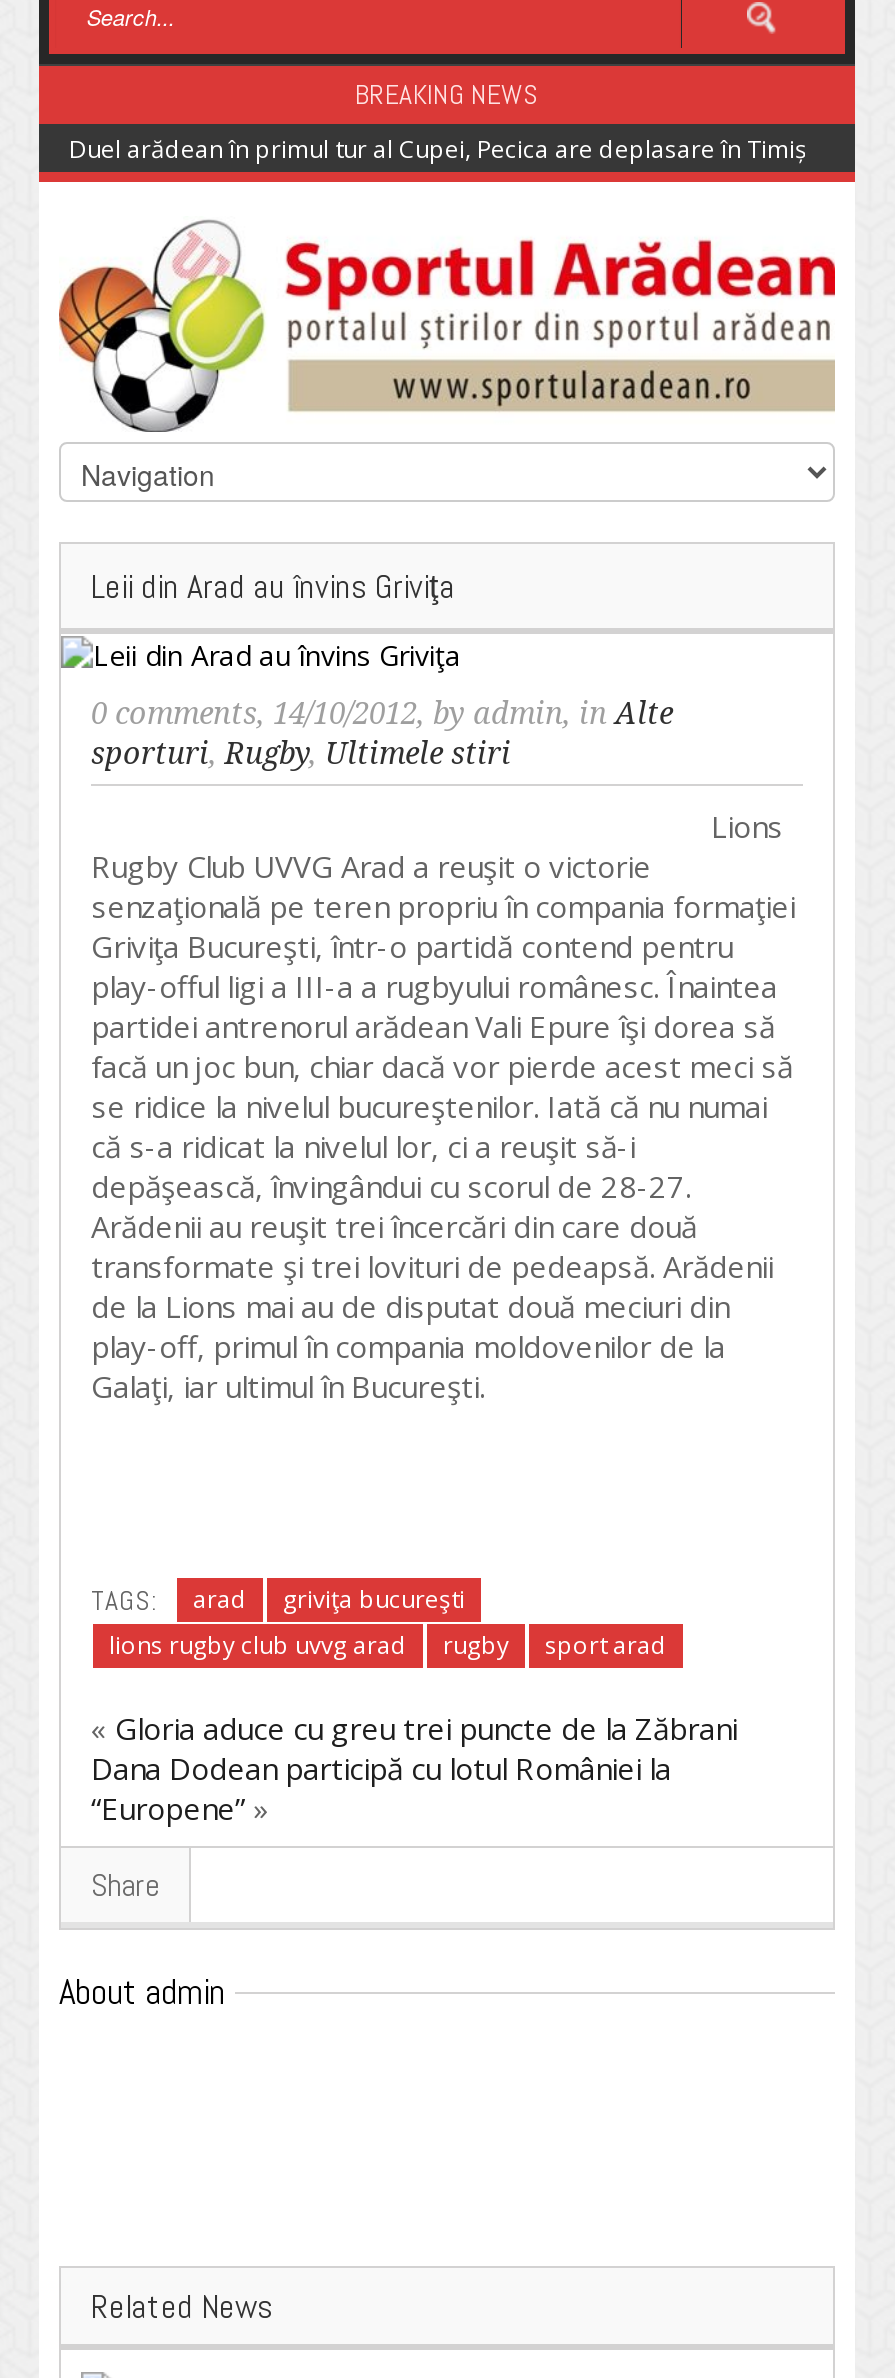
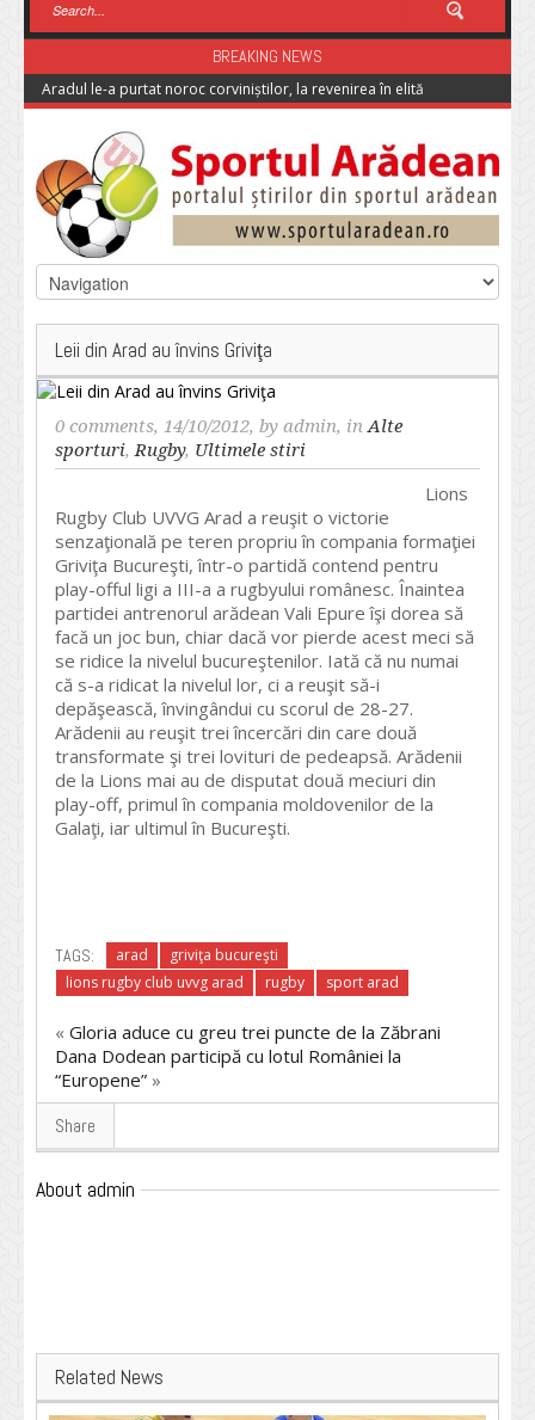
- Duel arădean în primul tur al Cupei, Pecica are deplasare în Timiș!
+ Aradul le-a purtat noroc corviniștilor, la revenirea în elită
